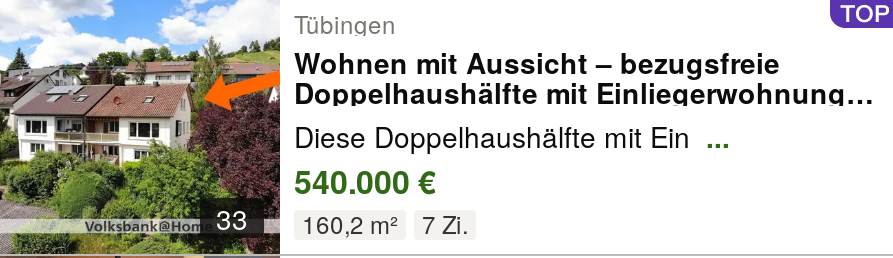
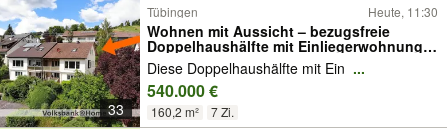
+ Heute, 11:30
